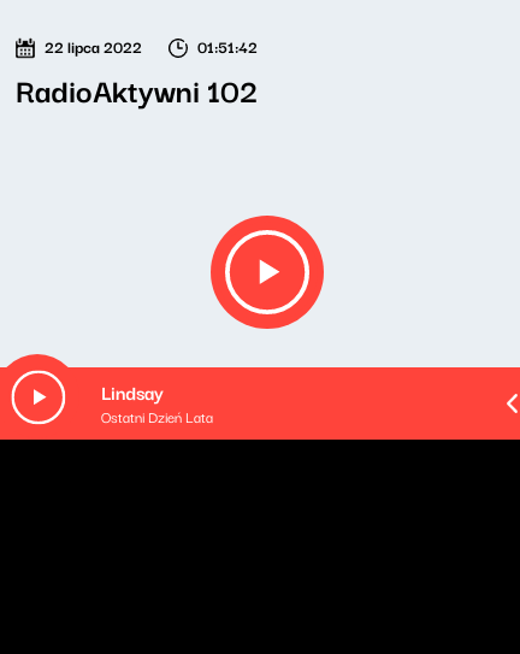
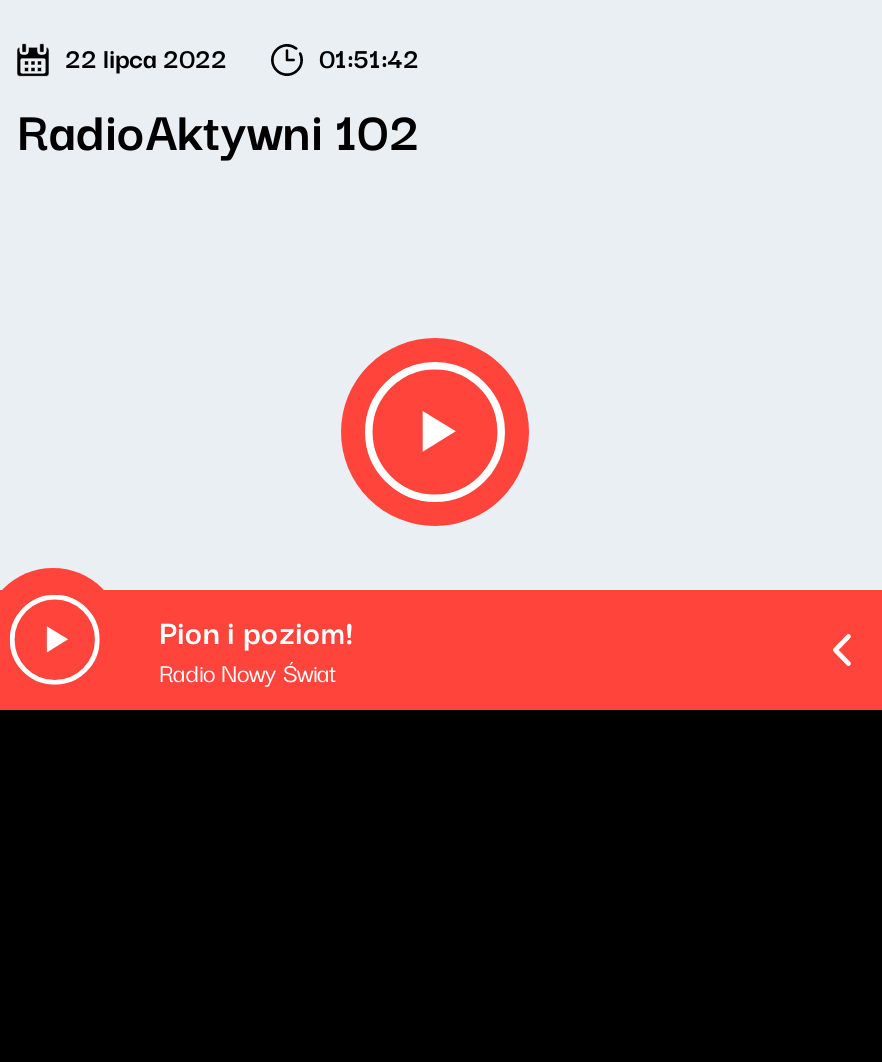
- Lindsay
- Ostatni Dzień Lata
+ Pion i poziom!
+ Radio Nowy Świat
